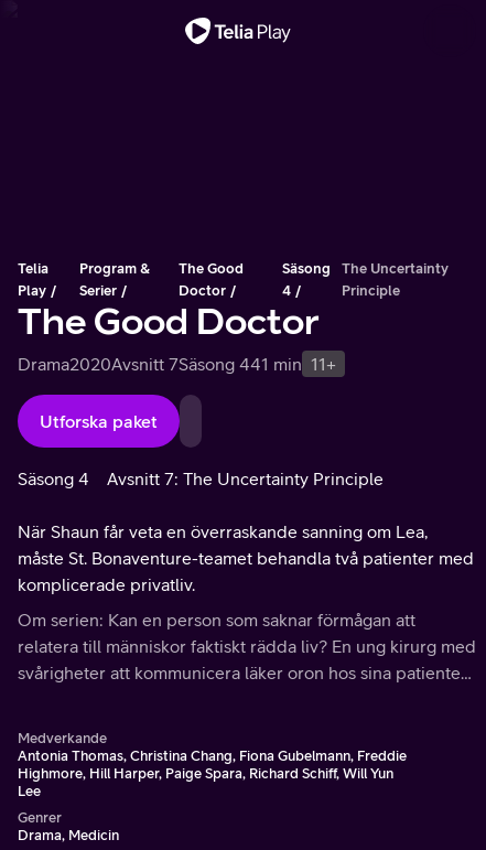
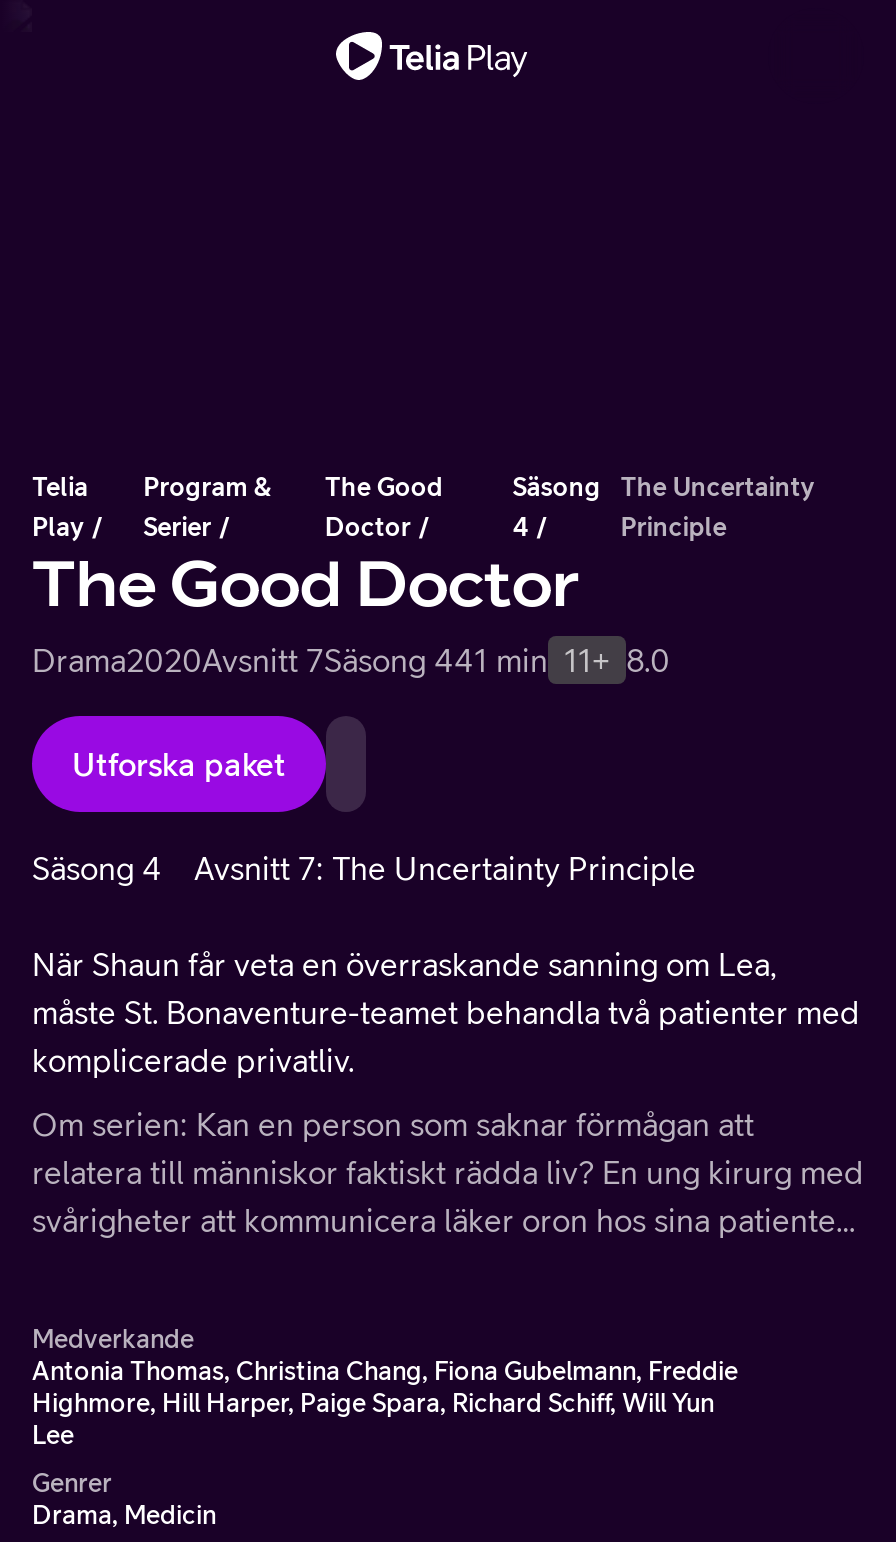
- Drama2020Avsnitt 7Säsong 441 min 11+
+ Drama2020Avsnitt 7Säsong 441 min 11+ 8.0
